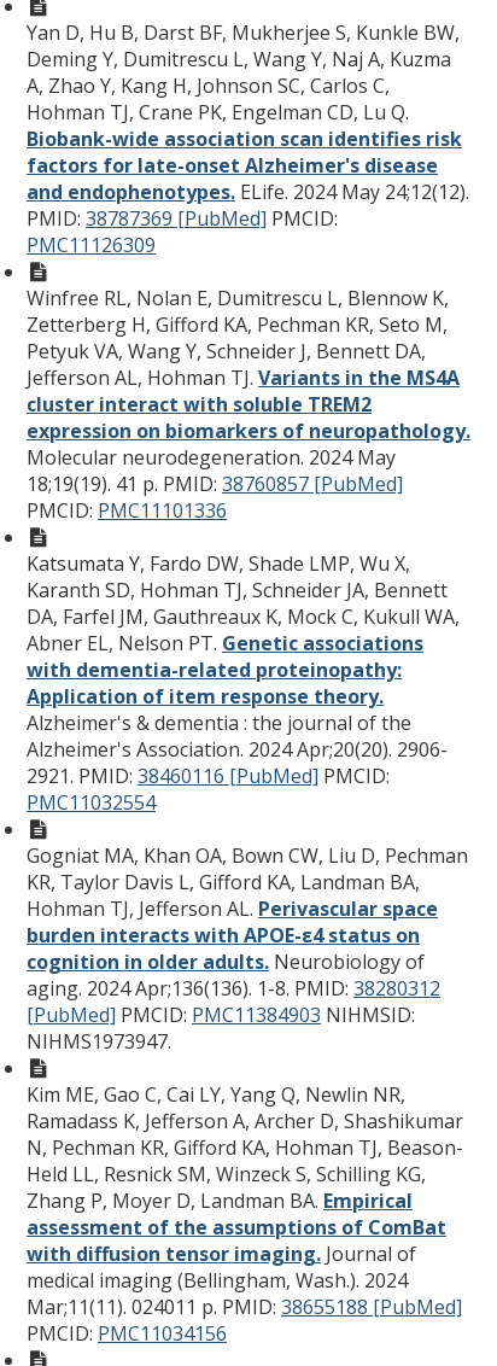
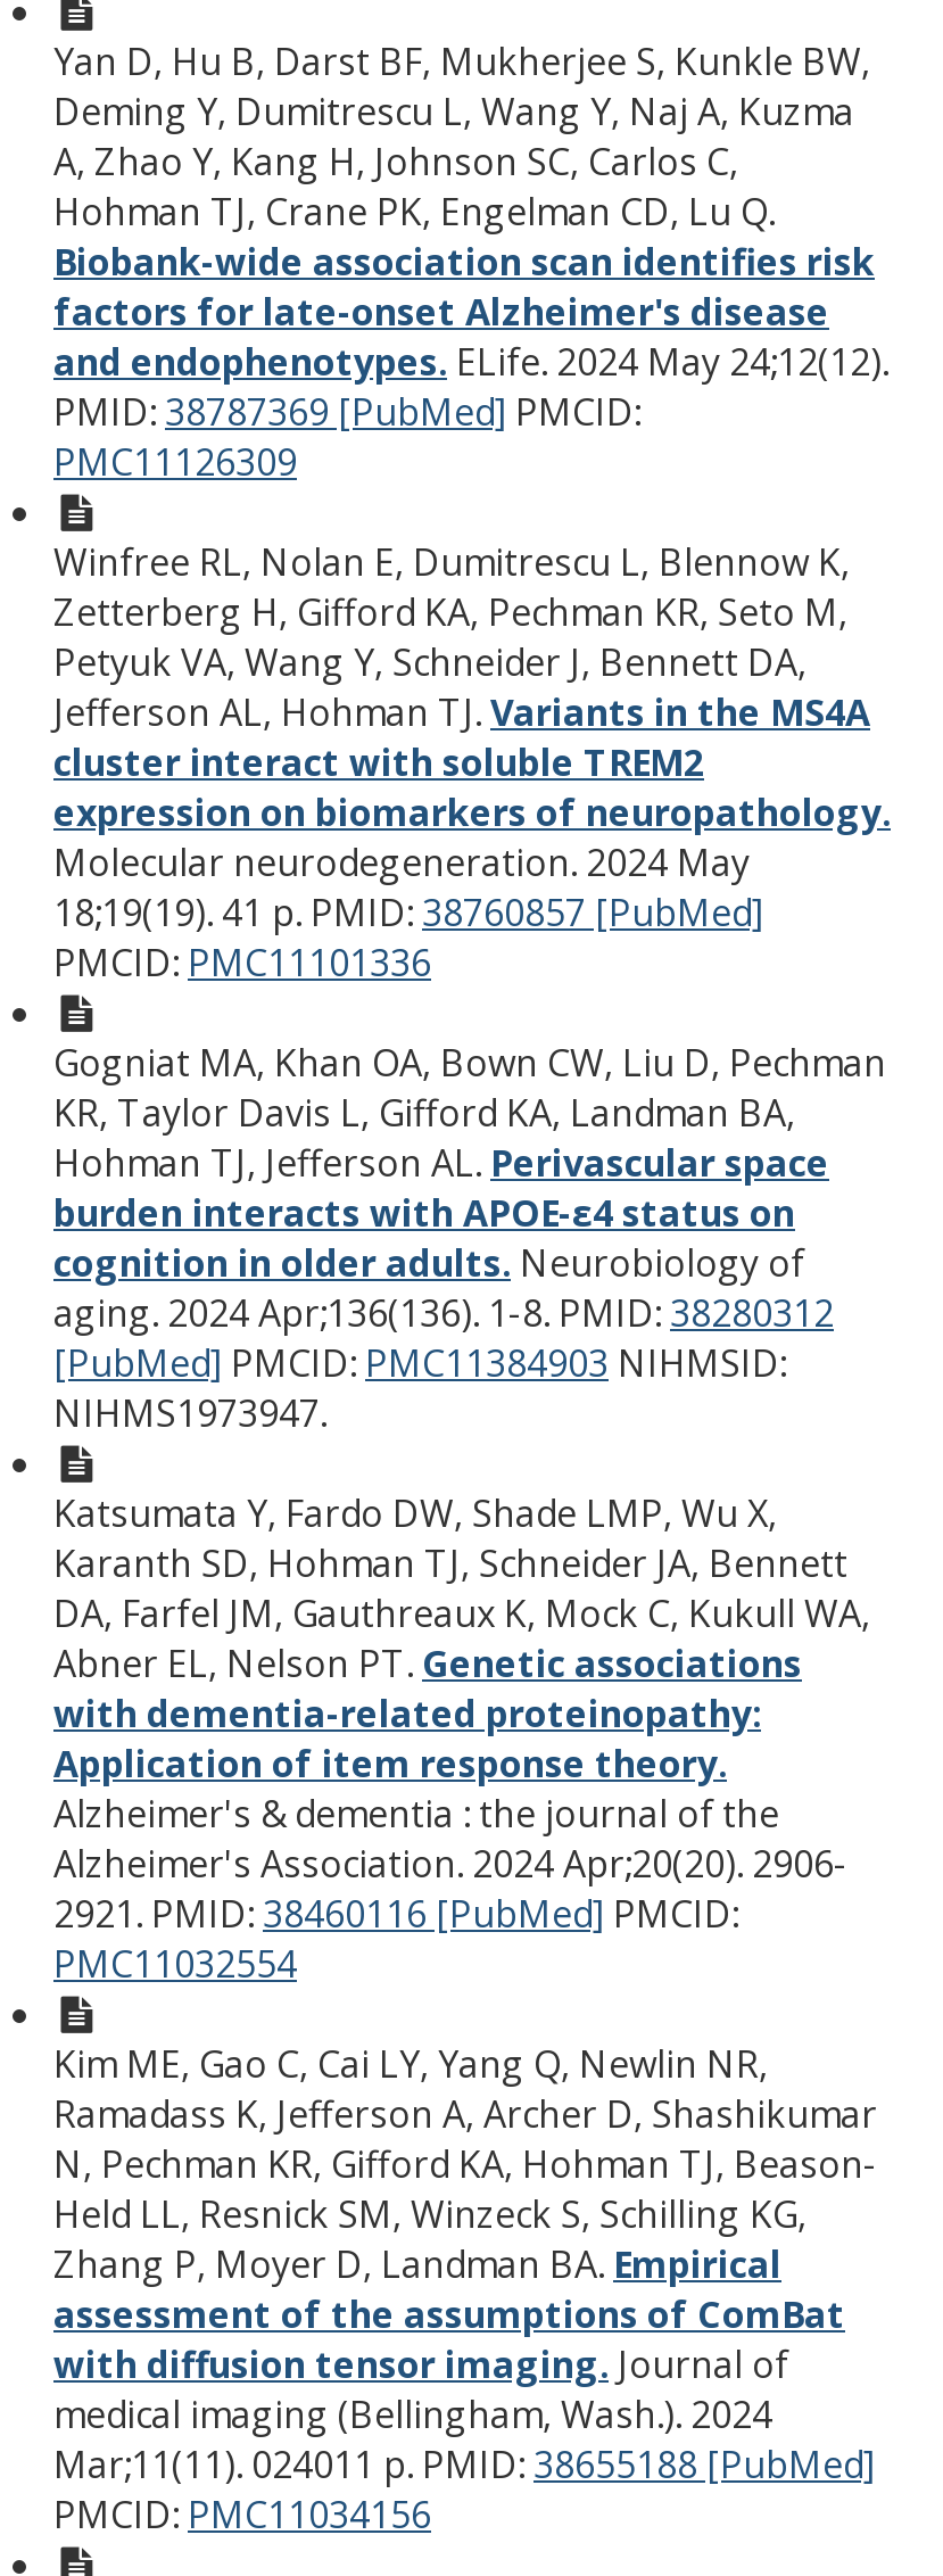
moved down: Katsumata Y, Fardo DW, Shade LMP, Wu X, | Karanth SD, Hohman TJ, Schneider JA, Bennett | DA, Farfel JM, Gauthreaux K, Mock C, Kukull WA, | ... | 2921. PMID: 38460116 [PubMed] PMCID: | PMC11032554

moved up: Gogniat MA, Khan OA, Bown CW, Liu D, Pechman | KR, Taylor Davis L, Gifford KA, Landman BA, | Hohman TJ, Jefferson AL. Perivascular space | burden interacts with APOE-ε4 status on | cognition in older adults. Neurobiology of | aging. 2024 Apr;136(136). 1-8. PMID: 38280312 | [PubMed] PMCID: PMC11384903 NIHMSID: | NIHMS1973947.
